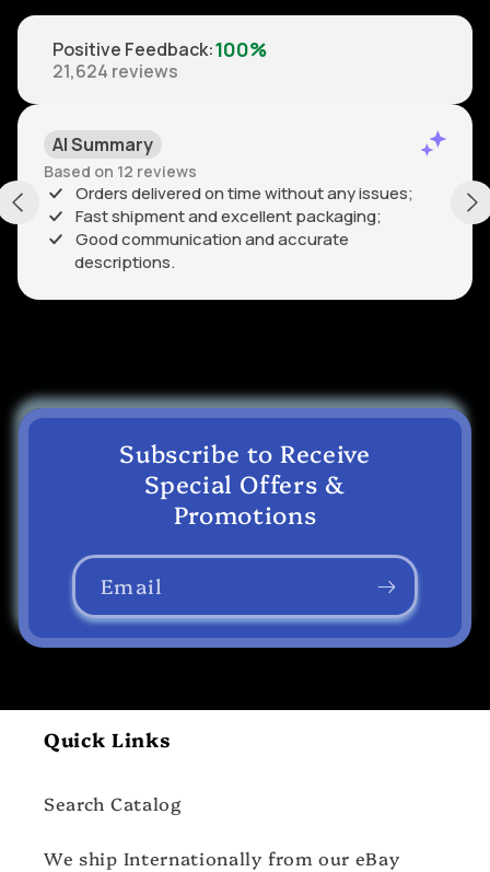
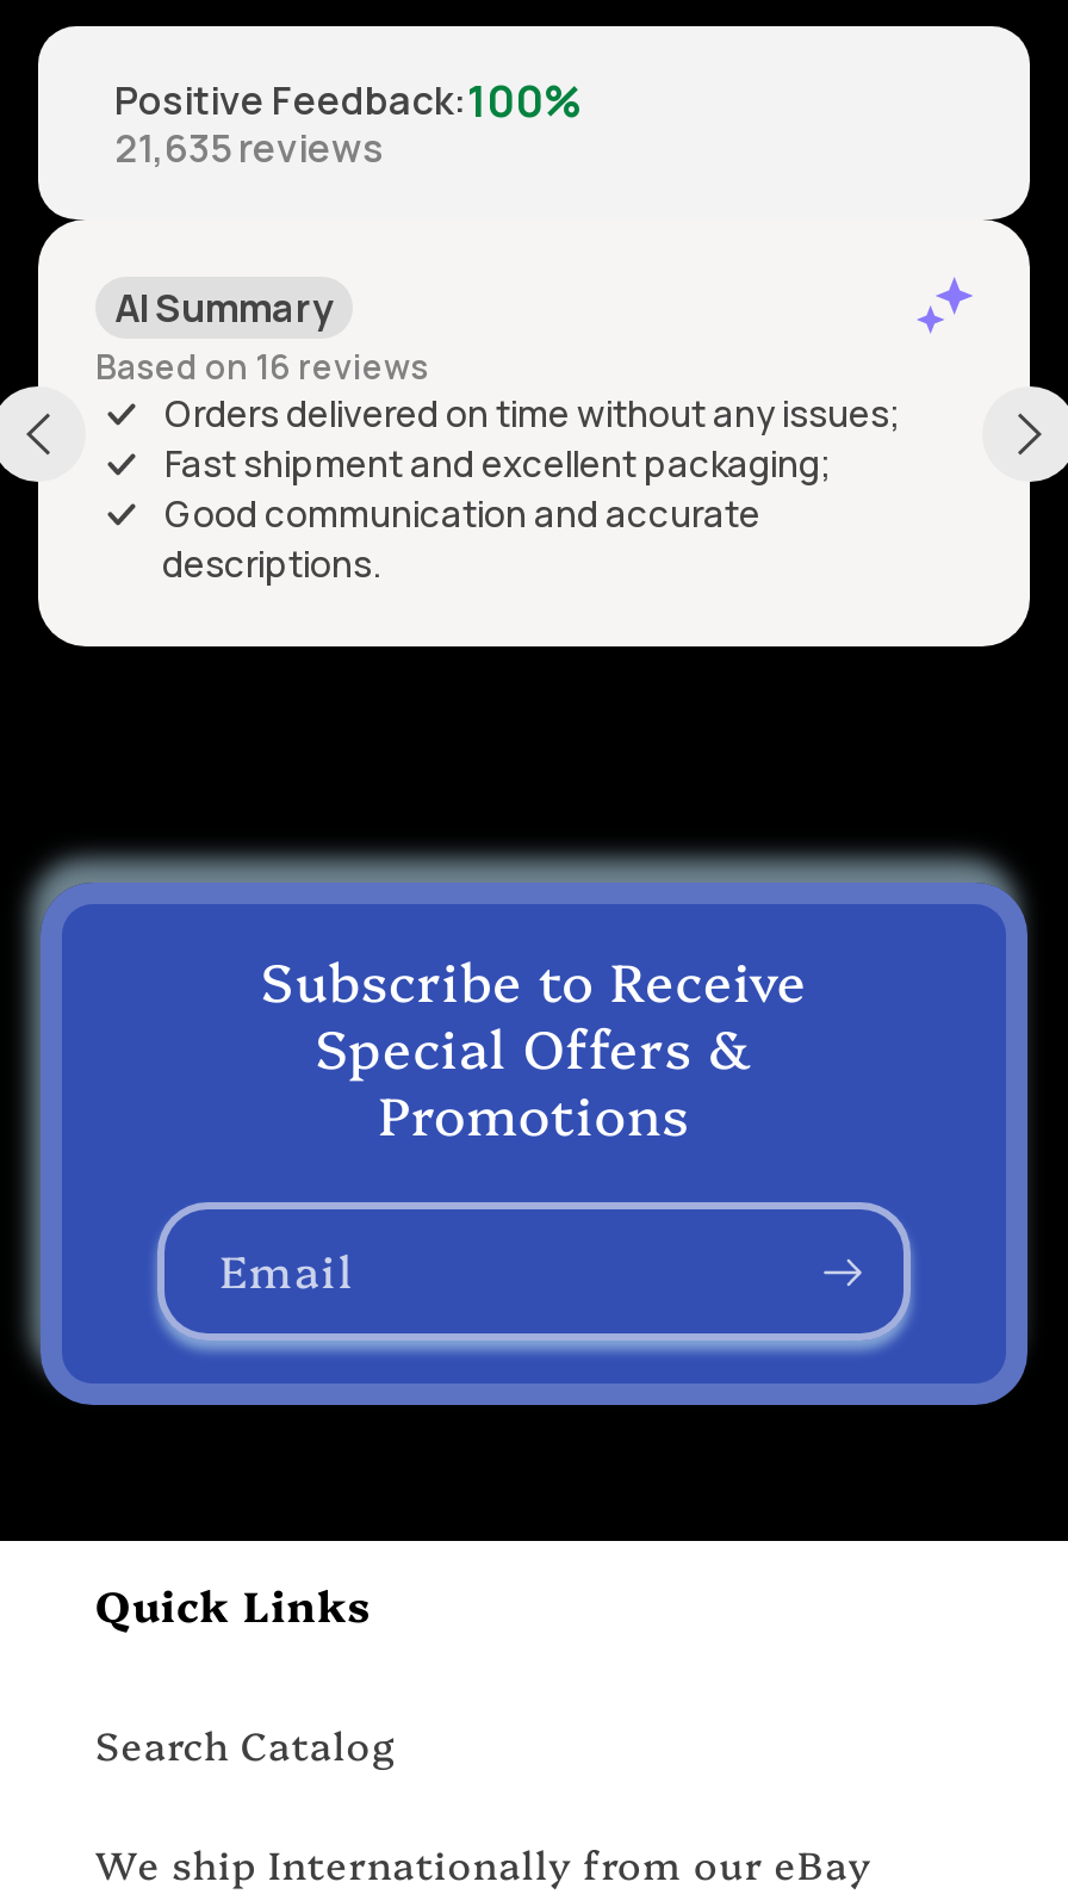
- 21,624 reviews
+ 21,635 reviews

- Based on 12 reviews
+ Based on 16 reviews
